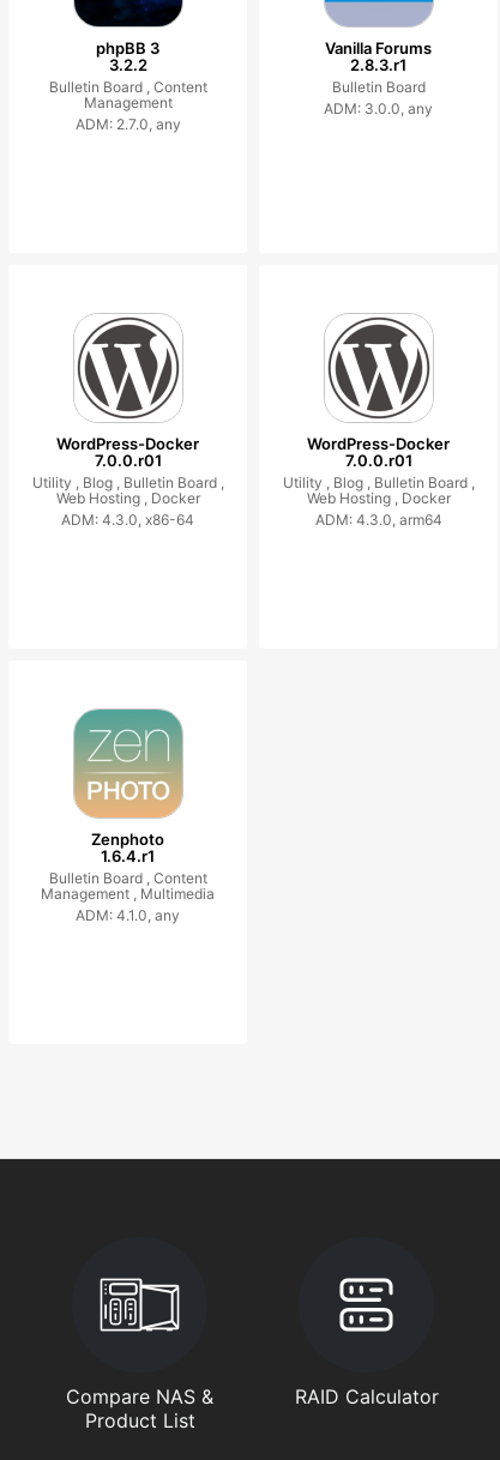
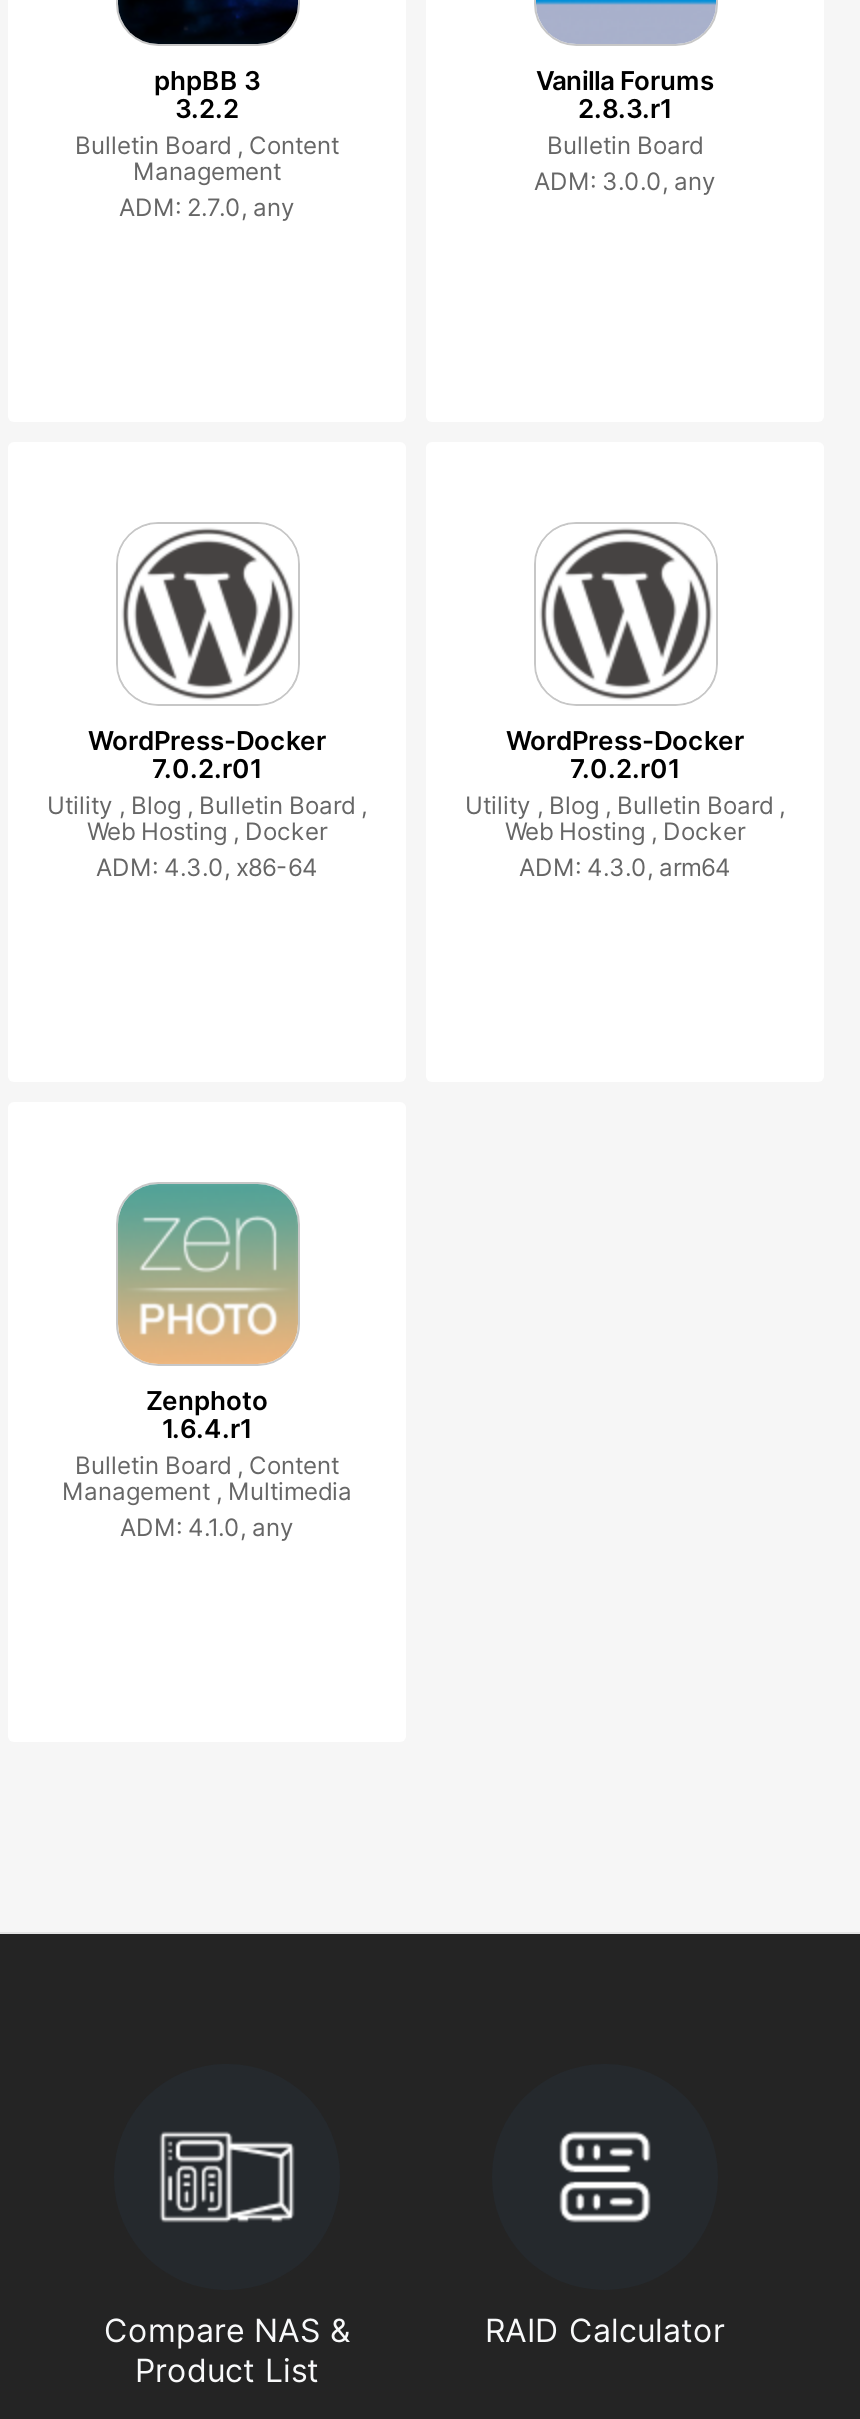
- 7.0.0.r01
+ 7.0.2.r01

- 7.0.0.r01
+ 7.0.2.r01
